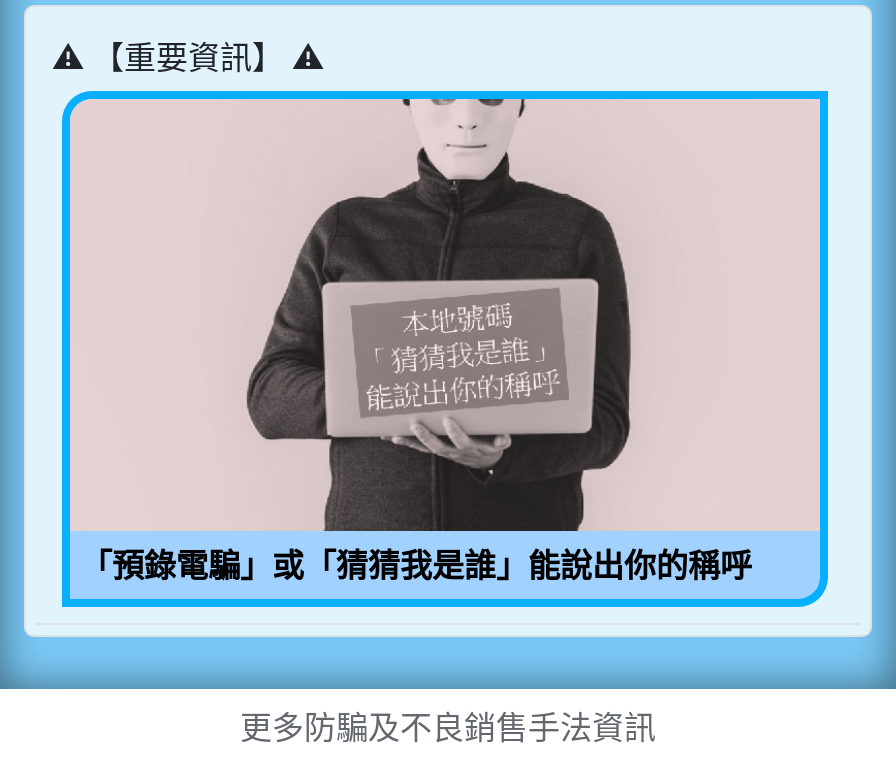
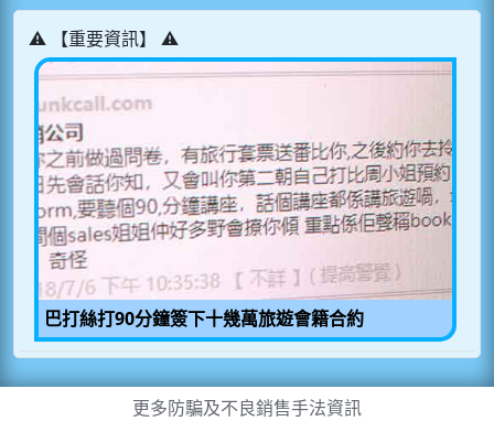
- [image]
- 「預錄電騙」或「猜猜我是誰」能說出你的稱呼
+ [image]
+ 巴打絲打90分鐘簽下十幾萬旅遊會籍合約
